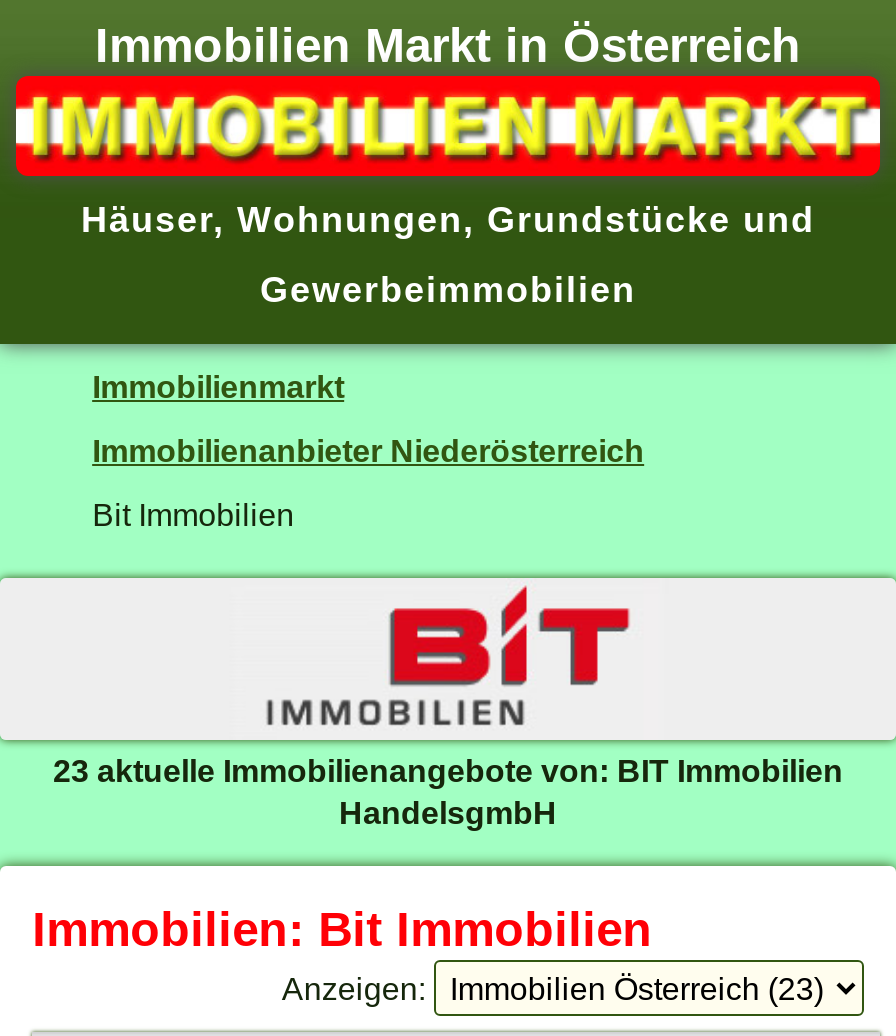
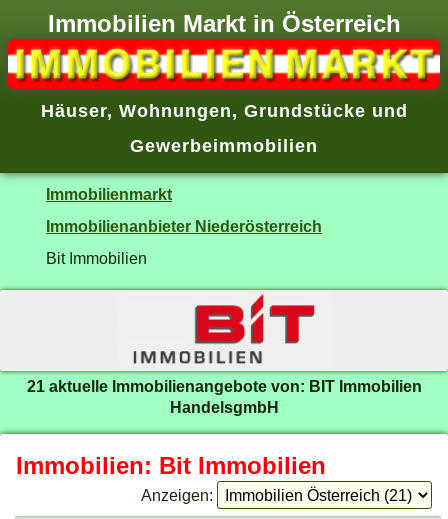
- 23 aktuelle Immobilienangebote von: BIT Immobilien
+ 21 aktuelle Immobilienangebote von: BIT Immobilien
